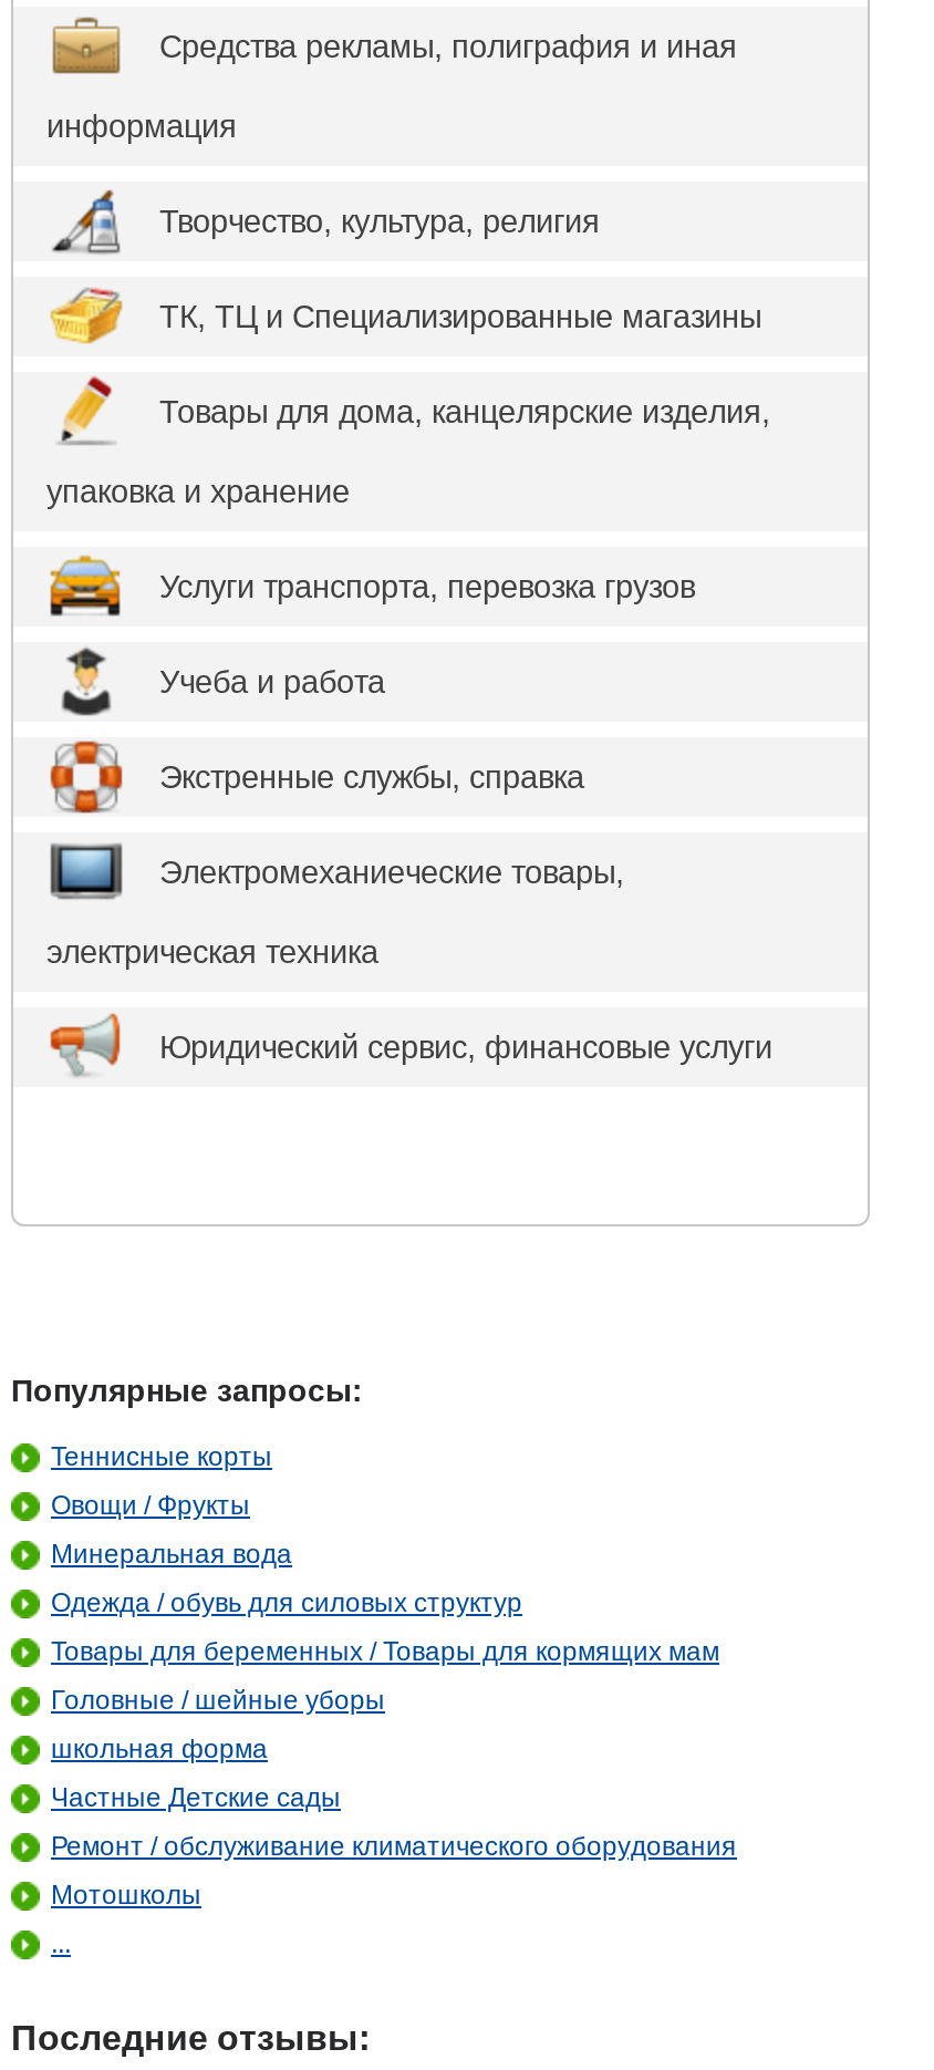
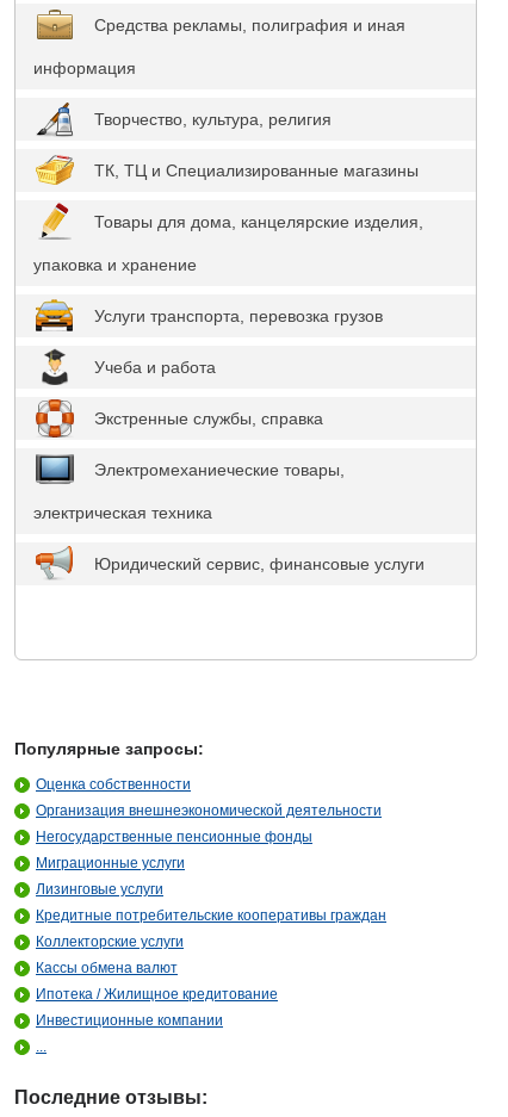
- Теннисные корты
+ Оценка собственности

- Овощи / Фрукты
+ Организация внешнеэкономической деятельности

- Минеральная вода
+ Негосударственные пенсионные фонды

- Одежда / обувь для силовых структур
+ Миграционные услуги

- Товары для беременных / Товары для кормящих мам
+ Лизинговые услуги

- Головные / шейные уборы
+ Кредитные потребительские кооперативы граждан

- школьная форма
+ Коллекторские услуги

- Частные Детские сады
+ Кассы обмена валют

- Ремонт / обслуживание климатического оборудования
+ Ипотека / Жилищное кредитование

- Мотошколы
+ Инвестиционные компании
